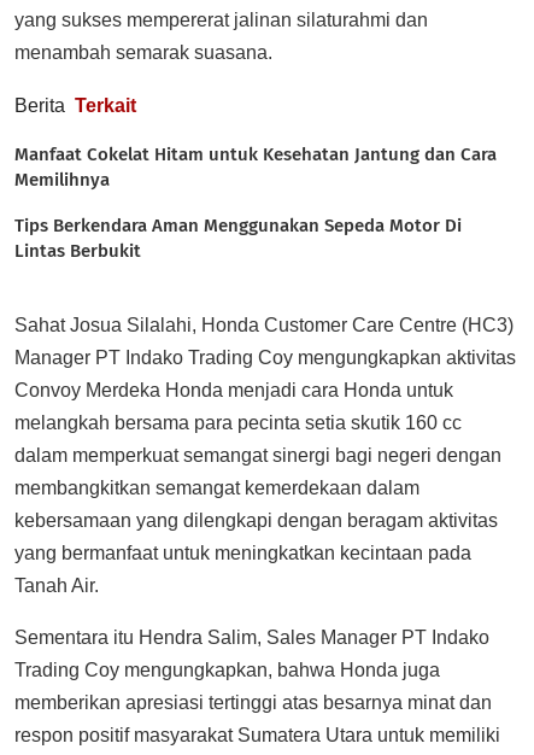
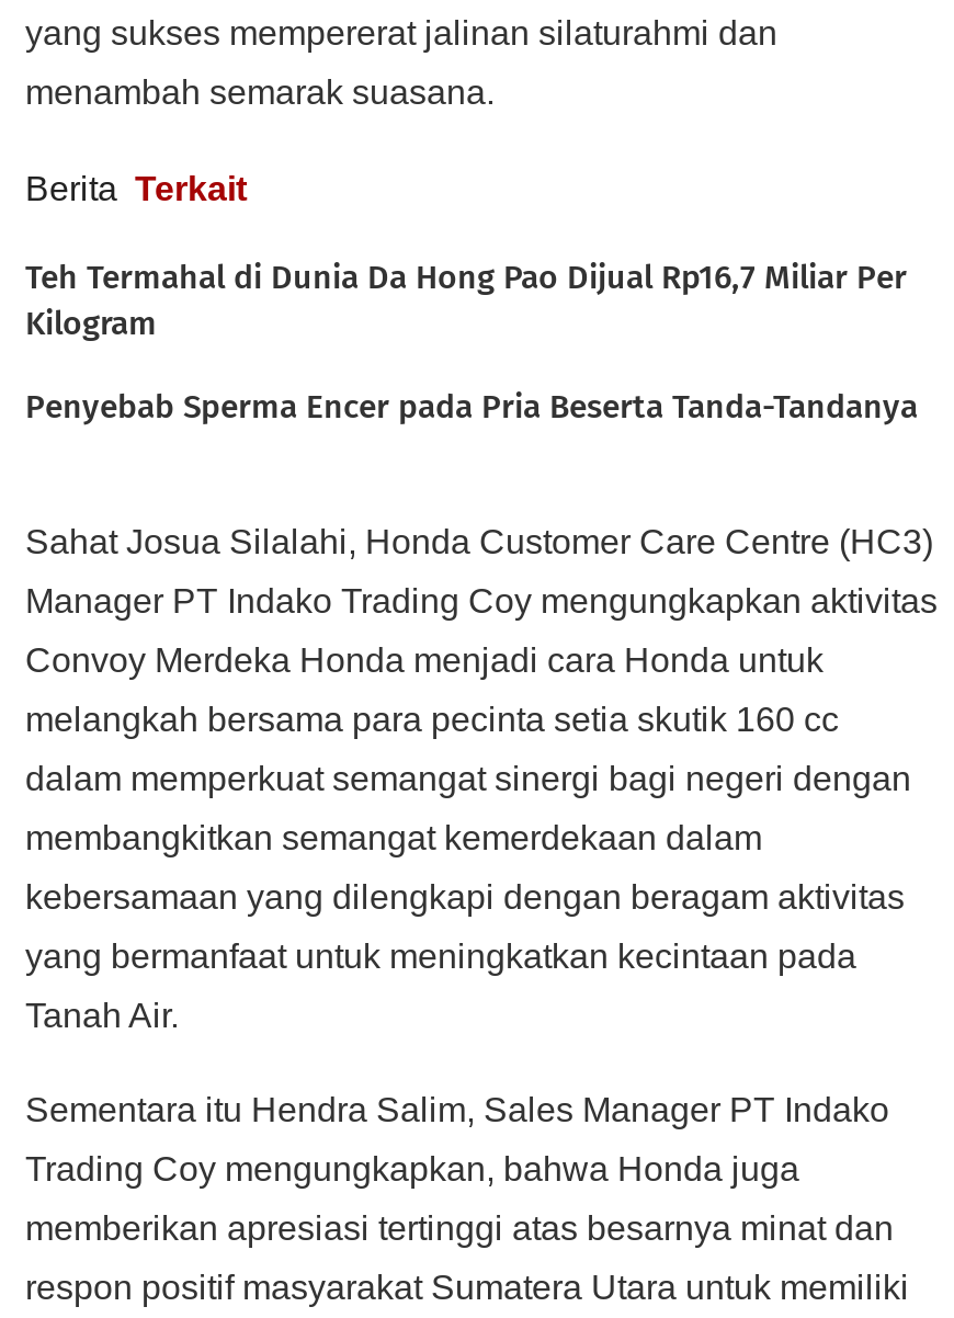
- Manfaat Cokelat Hitam untuk Kesehatan Jantung dan Cara
- Memilihnya
+ Teh Termahal di Dunia Da Hong Pao Dijual Rp16,7 Miliar Per
+ Kilogram

- Tips Berkendara Aman Menggunakan Sepeda Motor Di
- Lintas Berbukit
+ Penyebab Sperma Encer pada Pria Beserta Tanda-Tandanya
